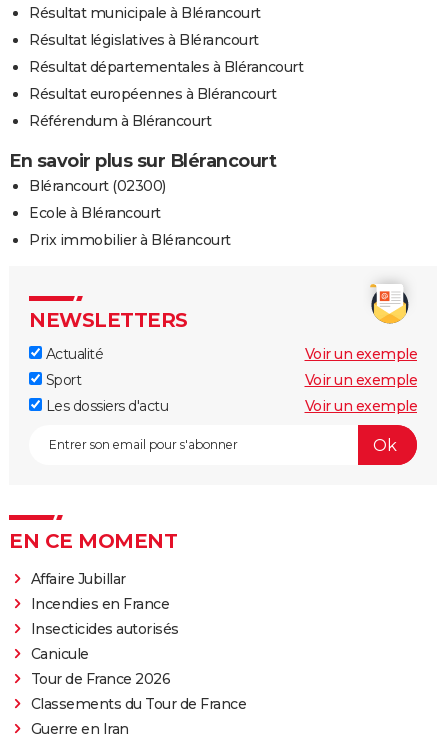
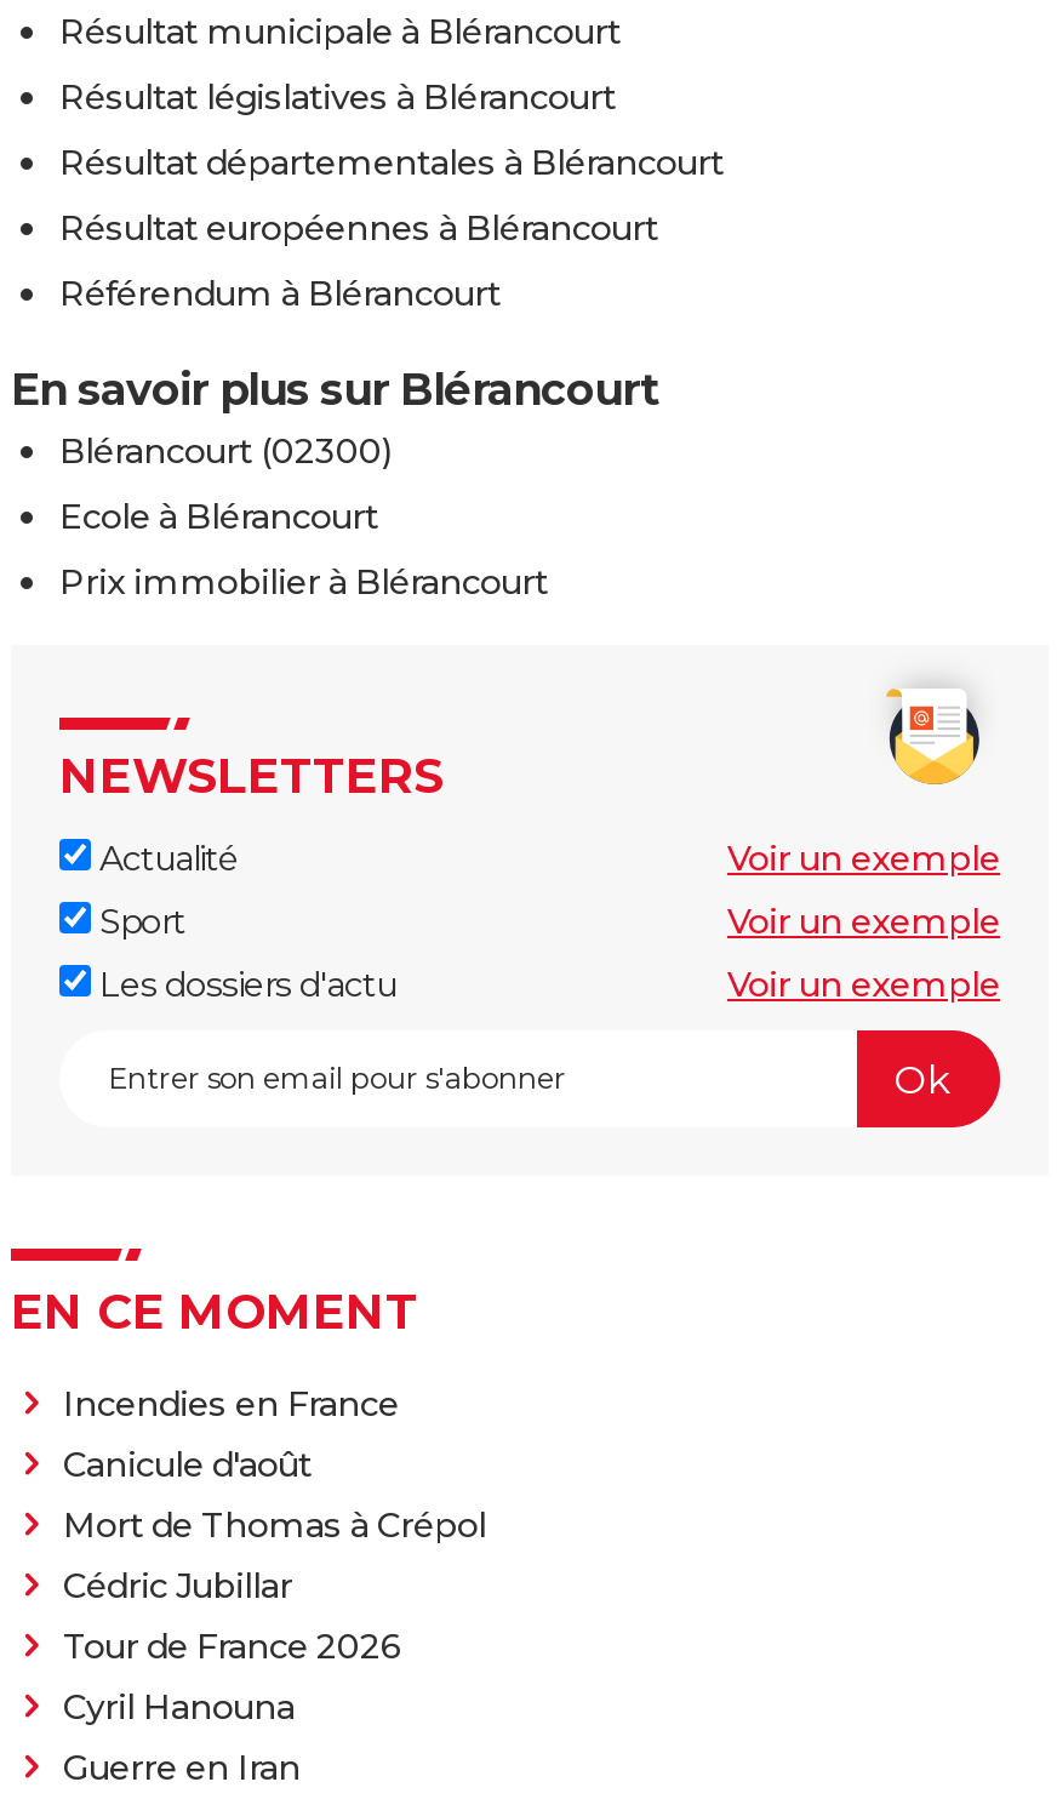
- Affaire Jubillar

moved up: Incendies en France

- Insecticides autorisés
- Canicule
+ Canicule d'août
+ Mort de Thomas à Crépol
+ Cédric Jubillar

- Classements du Tour de France
+ Cyril Hanouna
